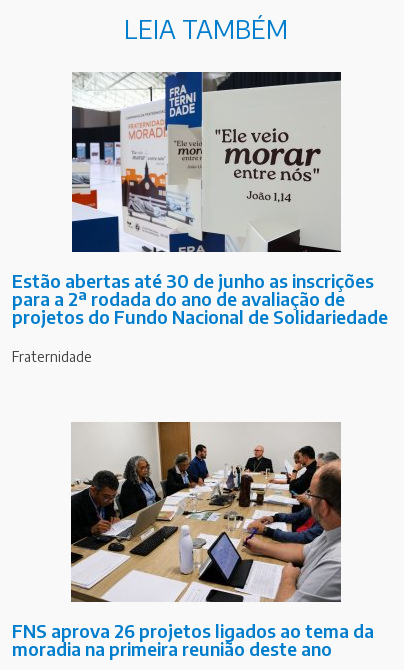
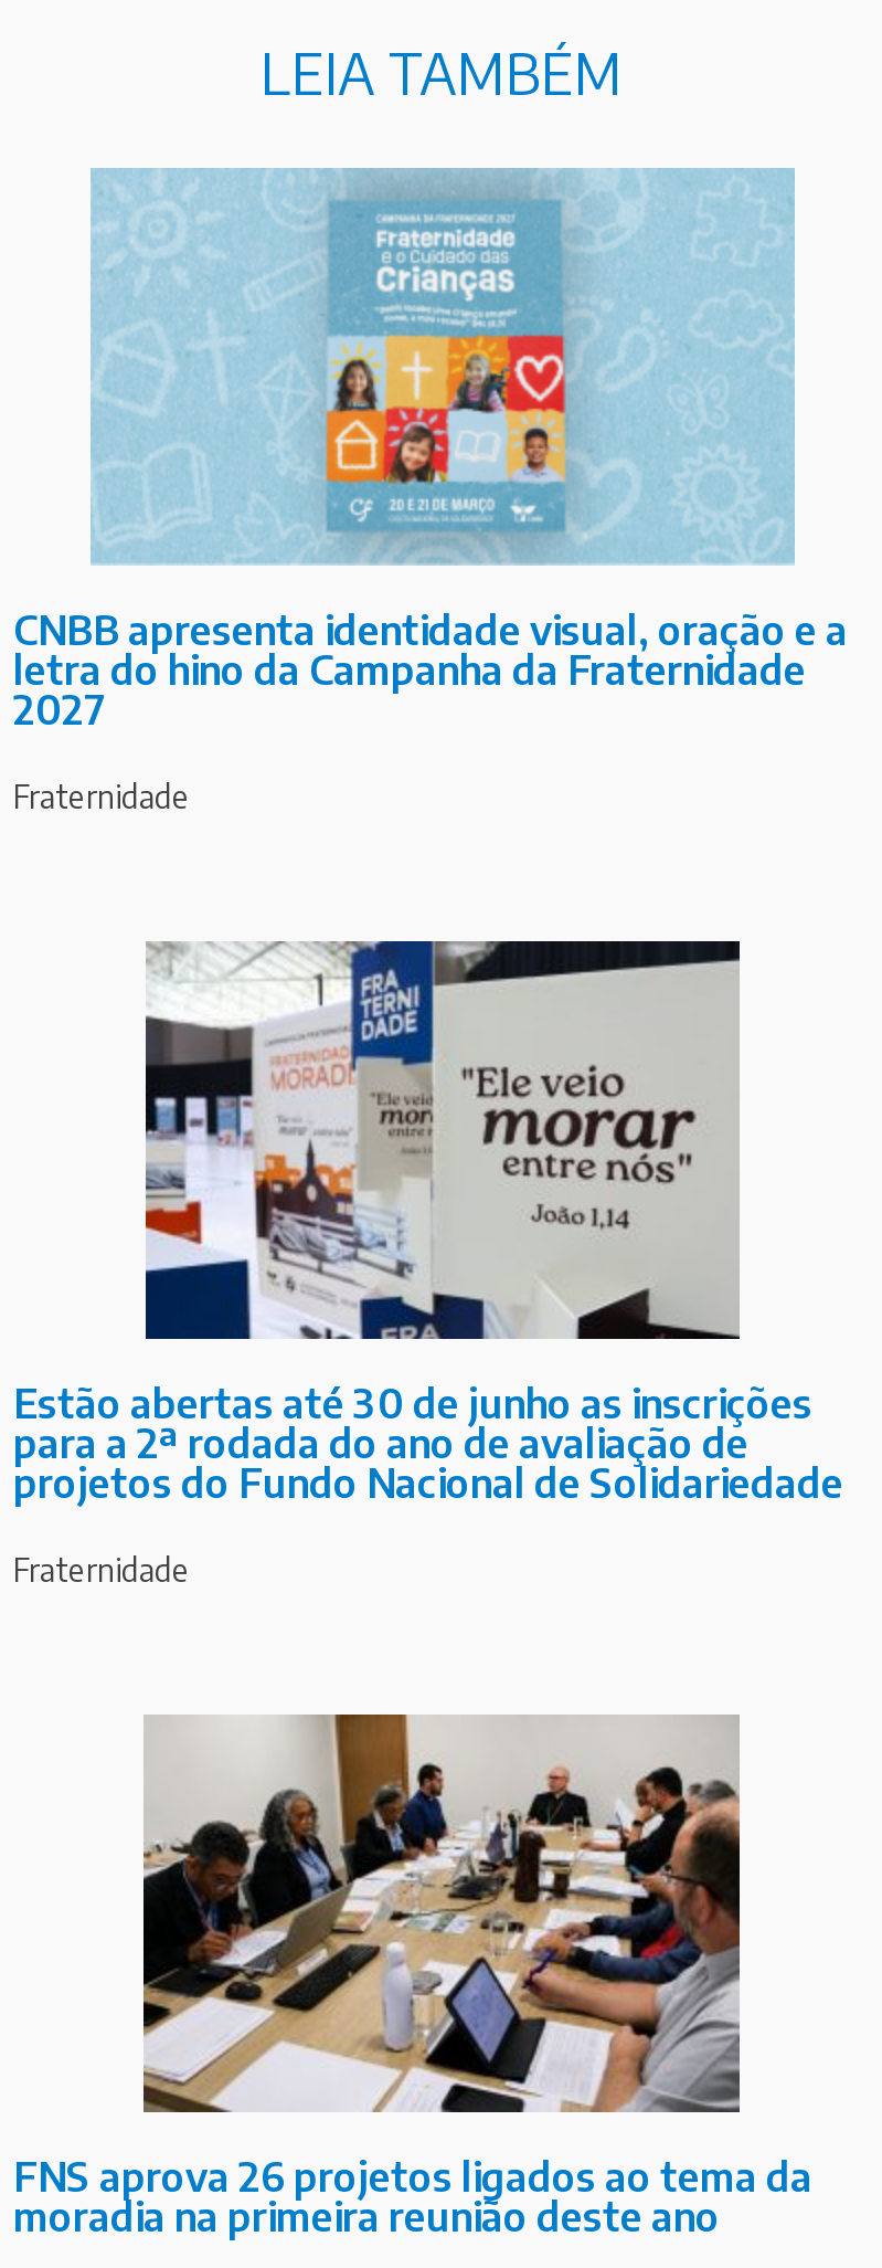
+ [image]
+ CNBB apresenta identidade visual, oração e a
+ letra do hino da Campanha da Fraternidade
+ 2027
+ Fraternidade
